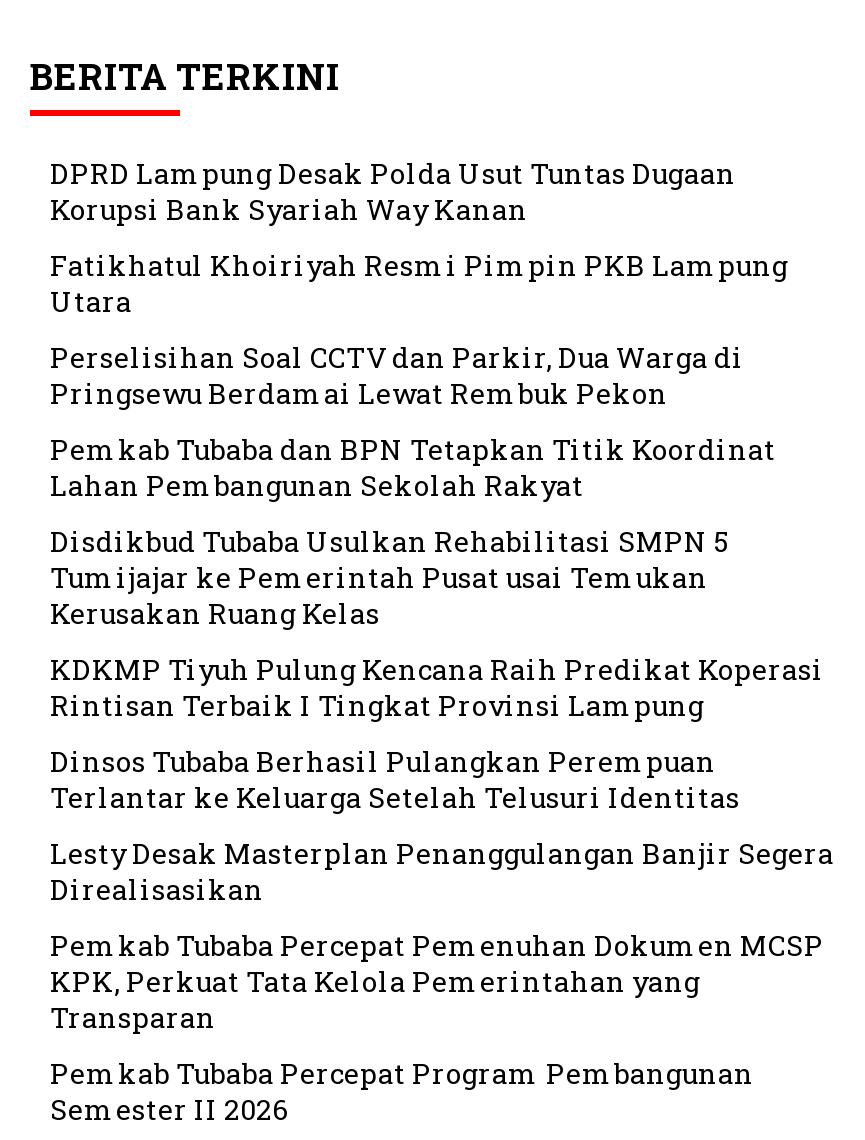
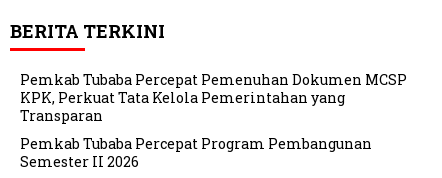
- DPRD Lampung Desak Polda Usut Tuntas Dugaan
- Korupsi Bank Syariah Way Kanan
- Fatikhatul Khoiriyah Resmi Pimpin PKB Lampung
- Utara
- Perselisihan Soal CCTV dan Parkir, Dua Warga di
- Pringsewu Berdamai Lewat Rembuk Pekon
- Pemkab Tubaba dan BPN Tetapkan Titik Koordinat
- Lahan Pembangunan Sekolah Rakyat
- Disdikbud Tubaba Usulkan Rehabilitasi SMPN 5
- Tumijajar ke Pemerintah Pusat usai Temukan
- Kerusakan Ruang Kelas
- KDKMP Tiyuh Pulung Kencana Raih Predikat Koperasi
- Rintisan Terbaik I Tingkat Provinsi Lampung
- Dinsos Tubaba Berhasil Pulangkan Perempuan
- Terlantar ke Keluarga Setelah Telusuri Identitas
- Lesty Desak Masterplan Penanggulangan Banjir Segera
- Direalisasikan
